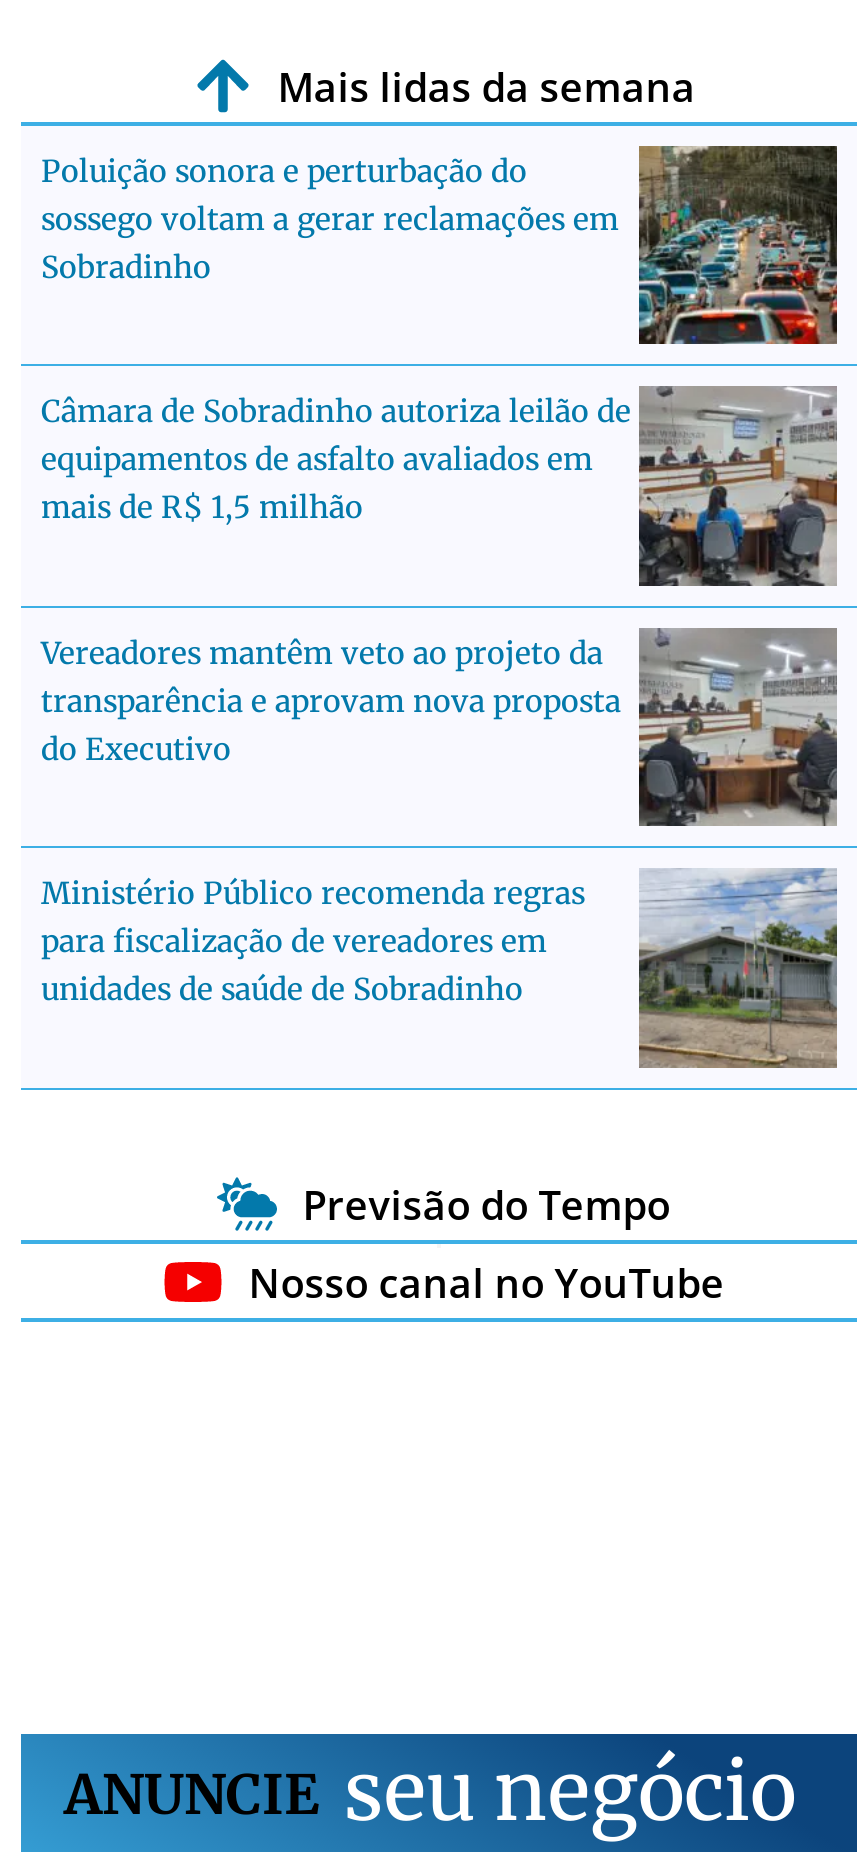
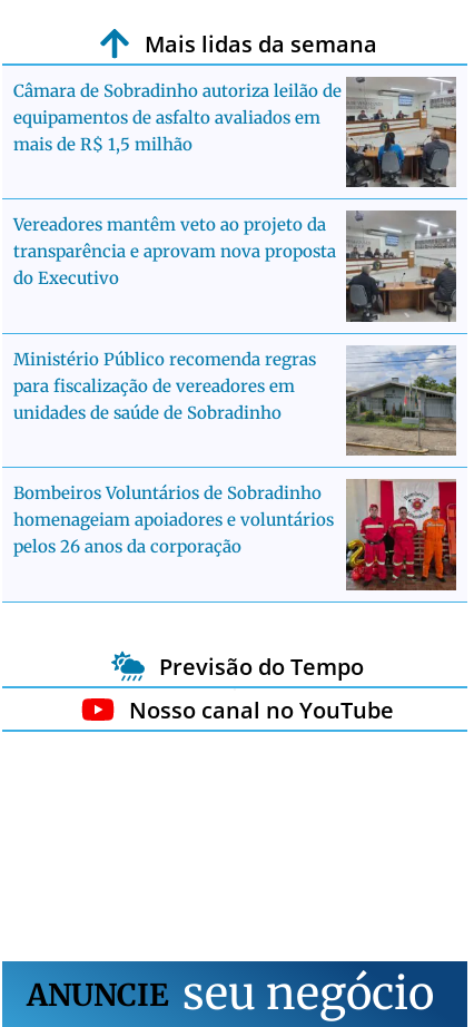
- [image]
- Poluição sonora e perturbação do
- sossego voltam a gerar reclamações em
- Sobradinho

moved up: [image] | Câmara de Sobradinho autoriza leilão de | equipamentos de asfalto avaliados em | ... | para fiscalização de vereadores em | unidades de saúde de Sobradinho

+ [image]
+ Bombeiros Voluntários de Sobradinho
+ homenageiam apoiadores e voluntários
+ pelos 26 anos da corporação
